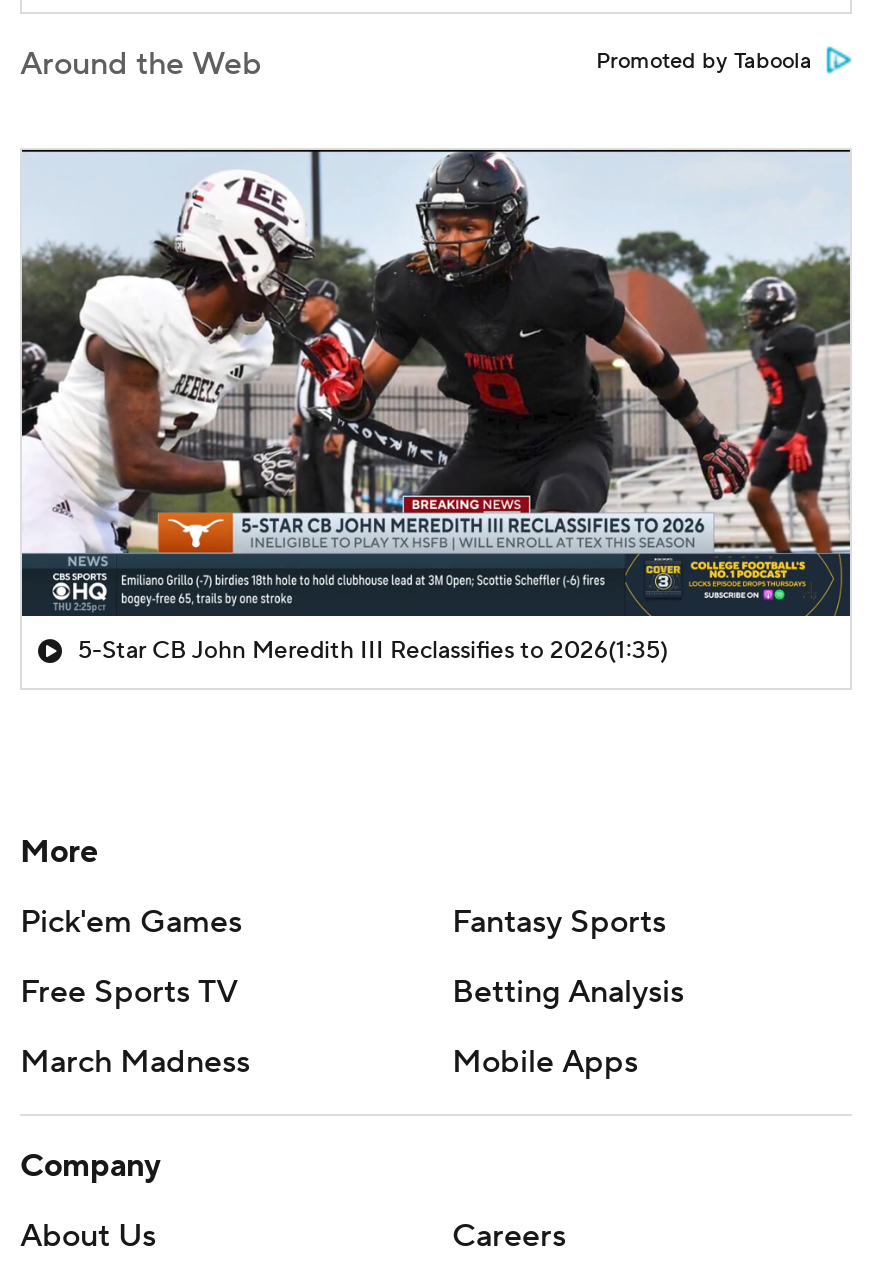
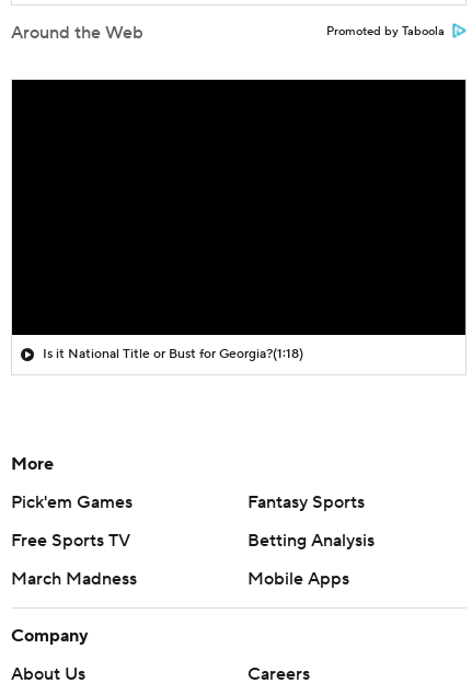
- [image]

- 5-Star CB John Meredith III Reclassifies to 2026(1:35)
+ Is it National Title or Bust for Georgia?(1:18)
